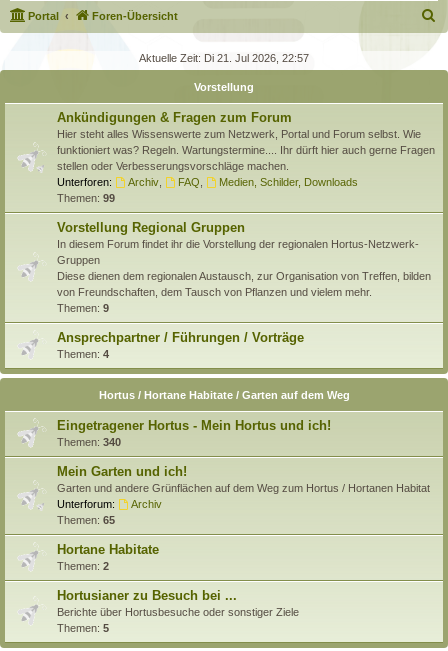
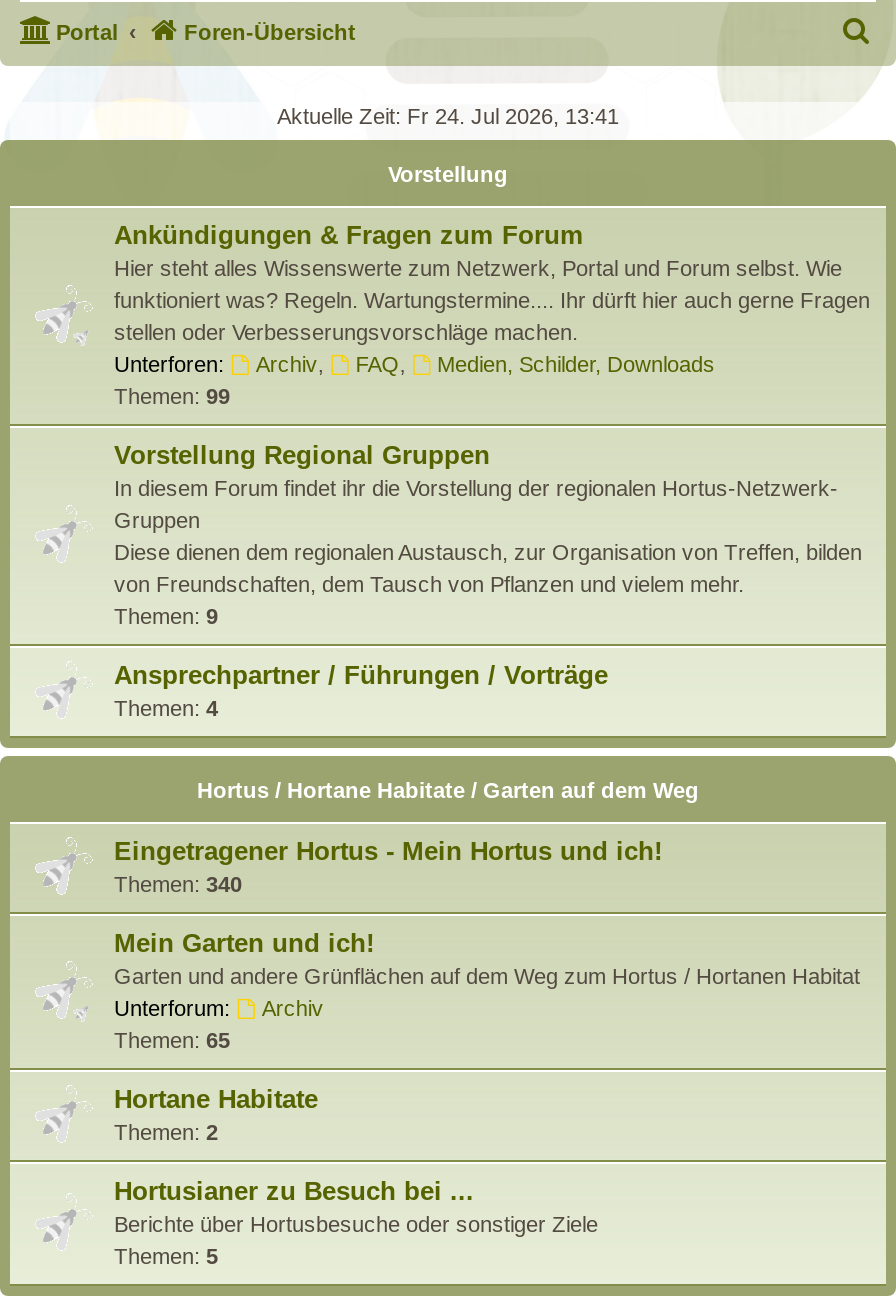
- Aktuelle Zeit: Di 21. Jul 2026, 22:57
+ Aktuelle Zeit: Fr 24. Jul 2026, 13:41
